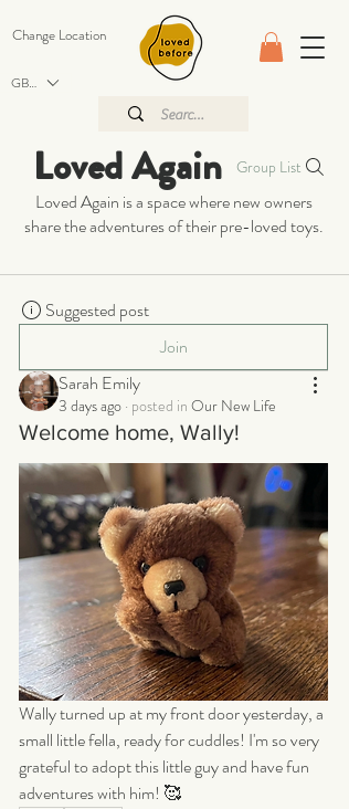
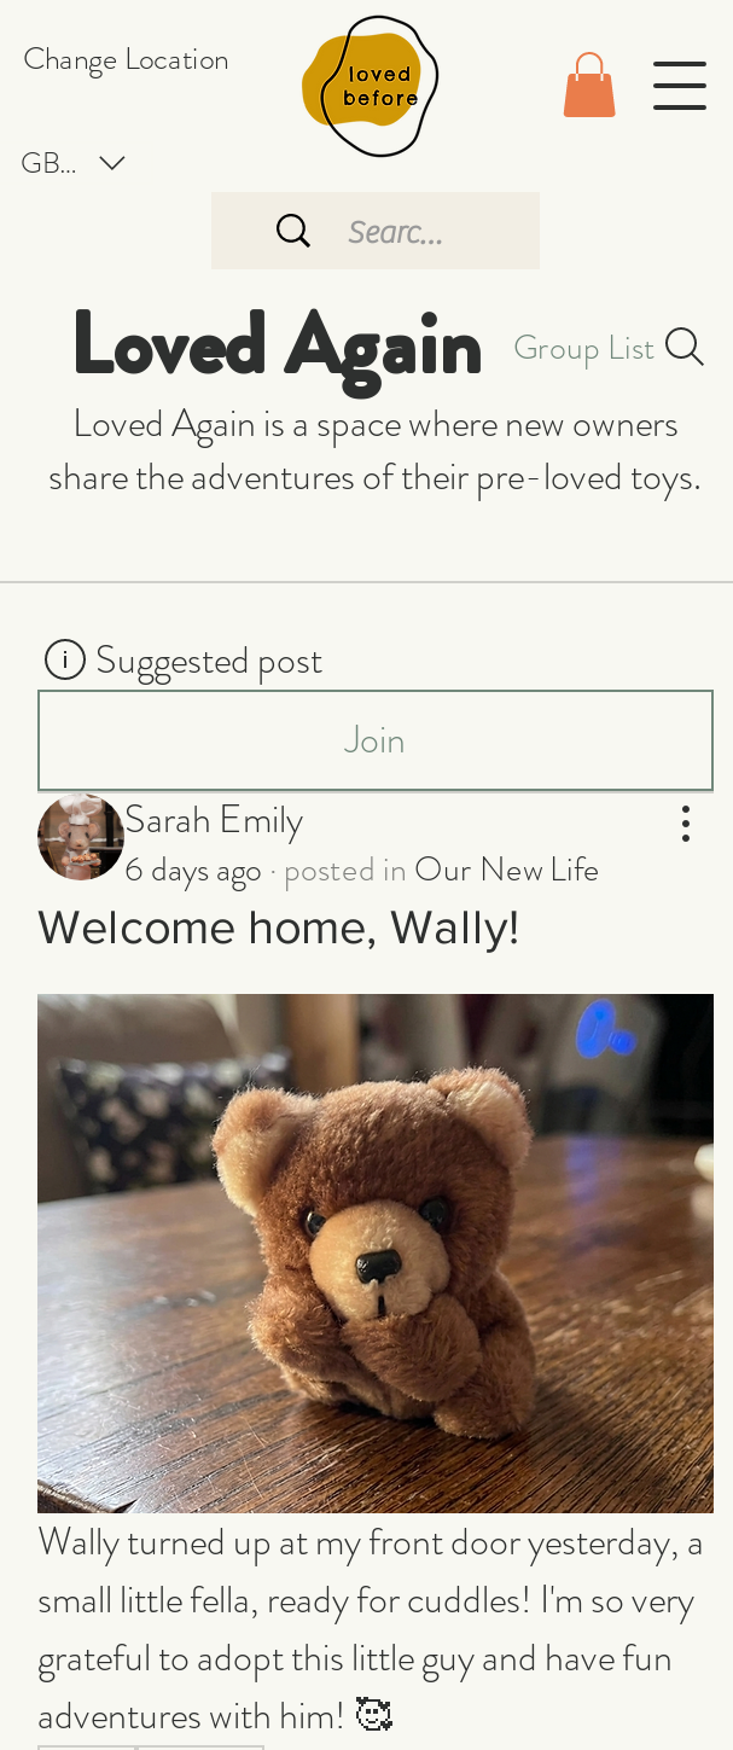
- 3 days ago · posted in Our New Life
+ 6 days ago · posted in Our New Life
